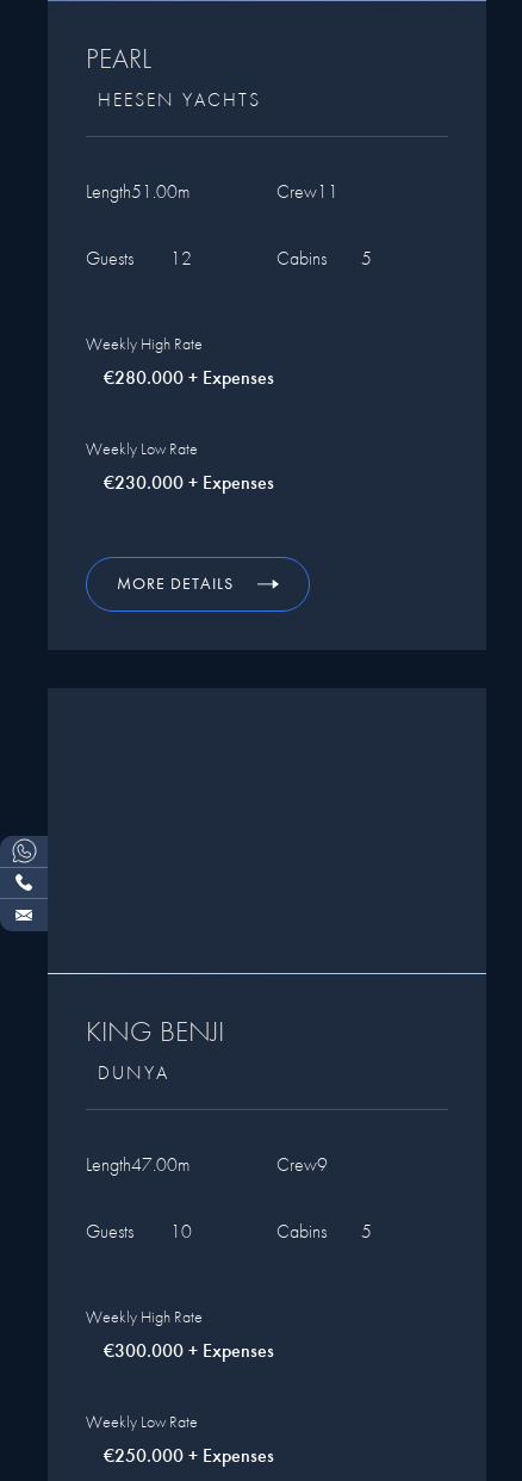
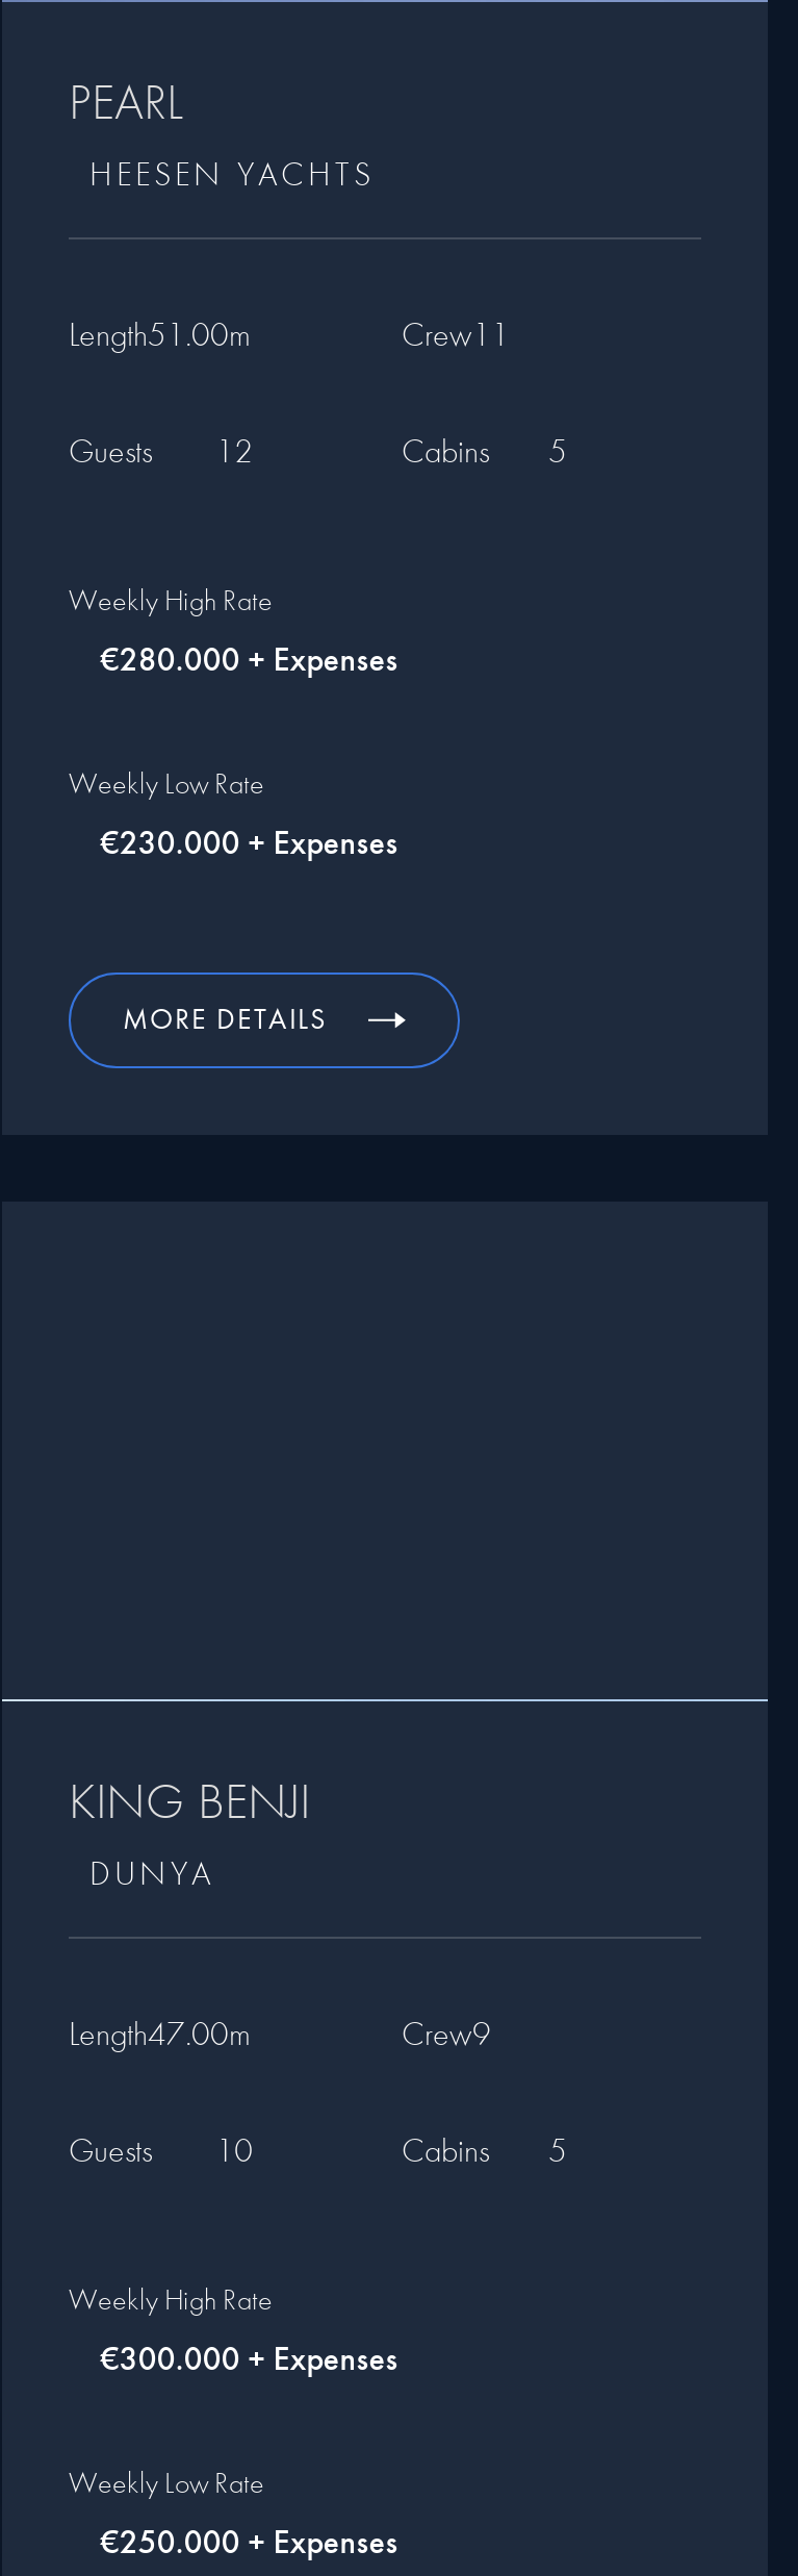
- [image]
